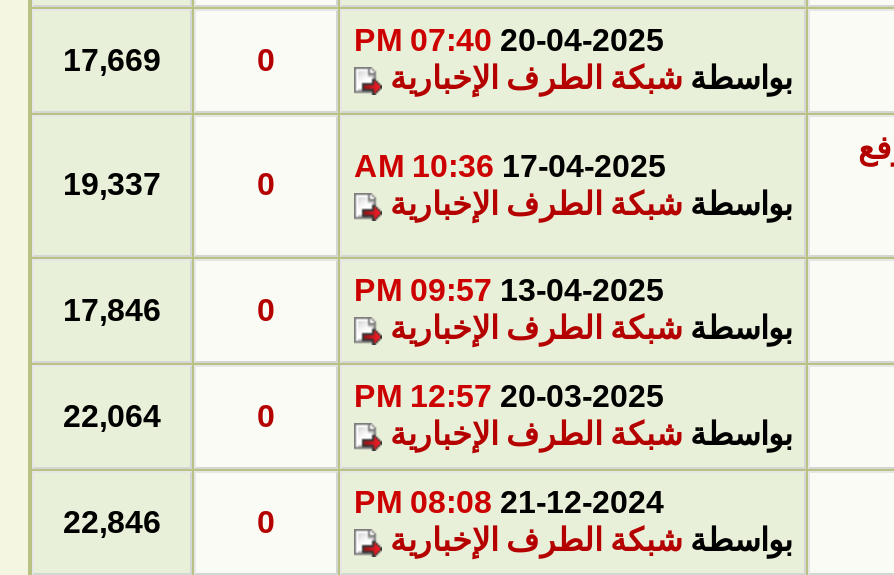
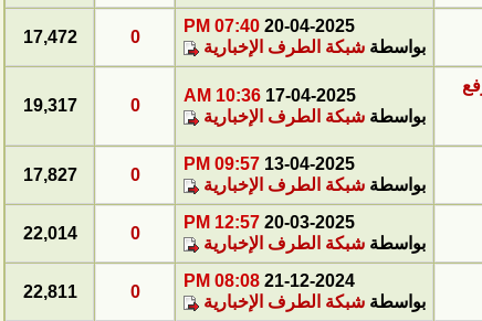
- 17,669
+ 17,472

- 19,337
+ 19,317

- 17,846
+ 17,827

- 22,064
+ 22,014

- 22,846
+ 22,811
